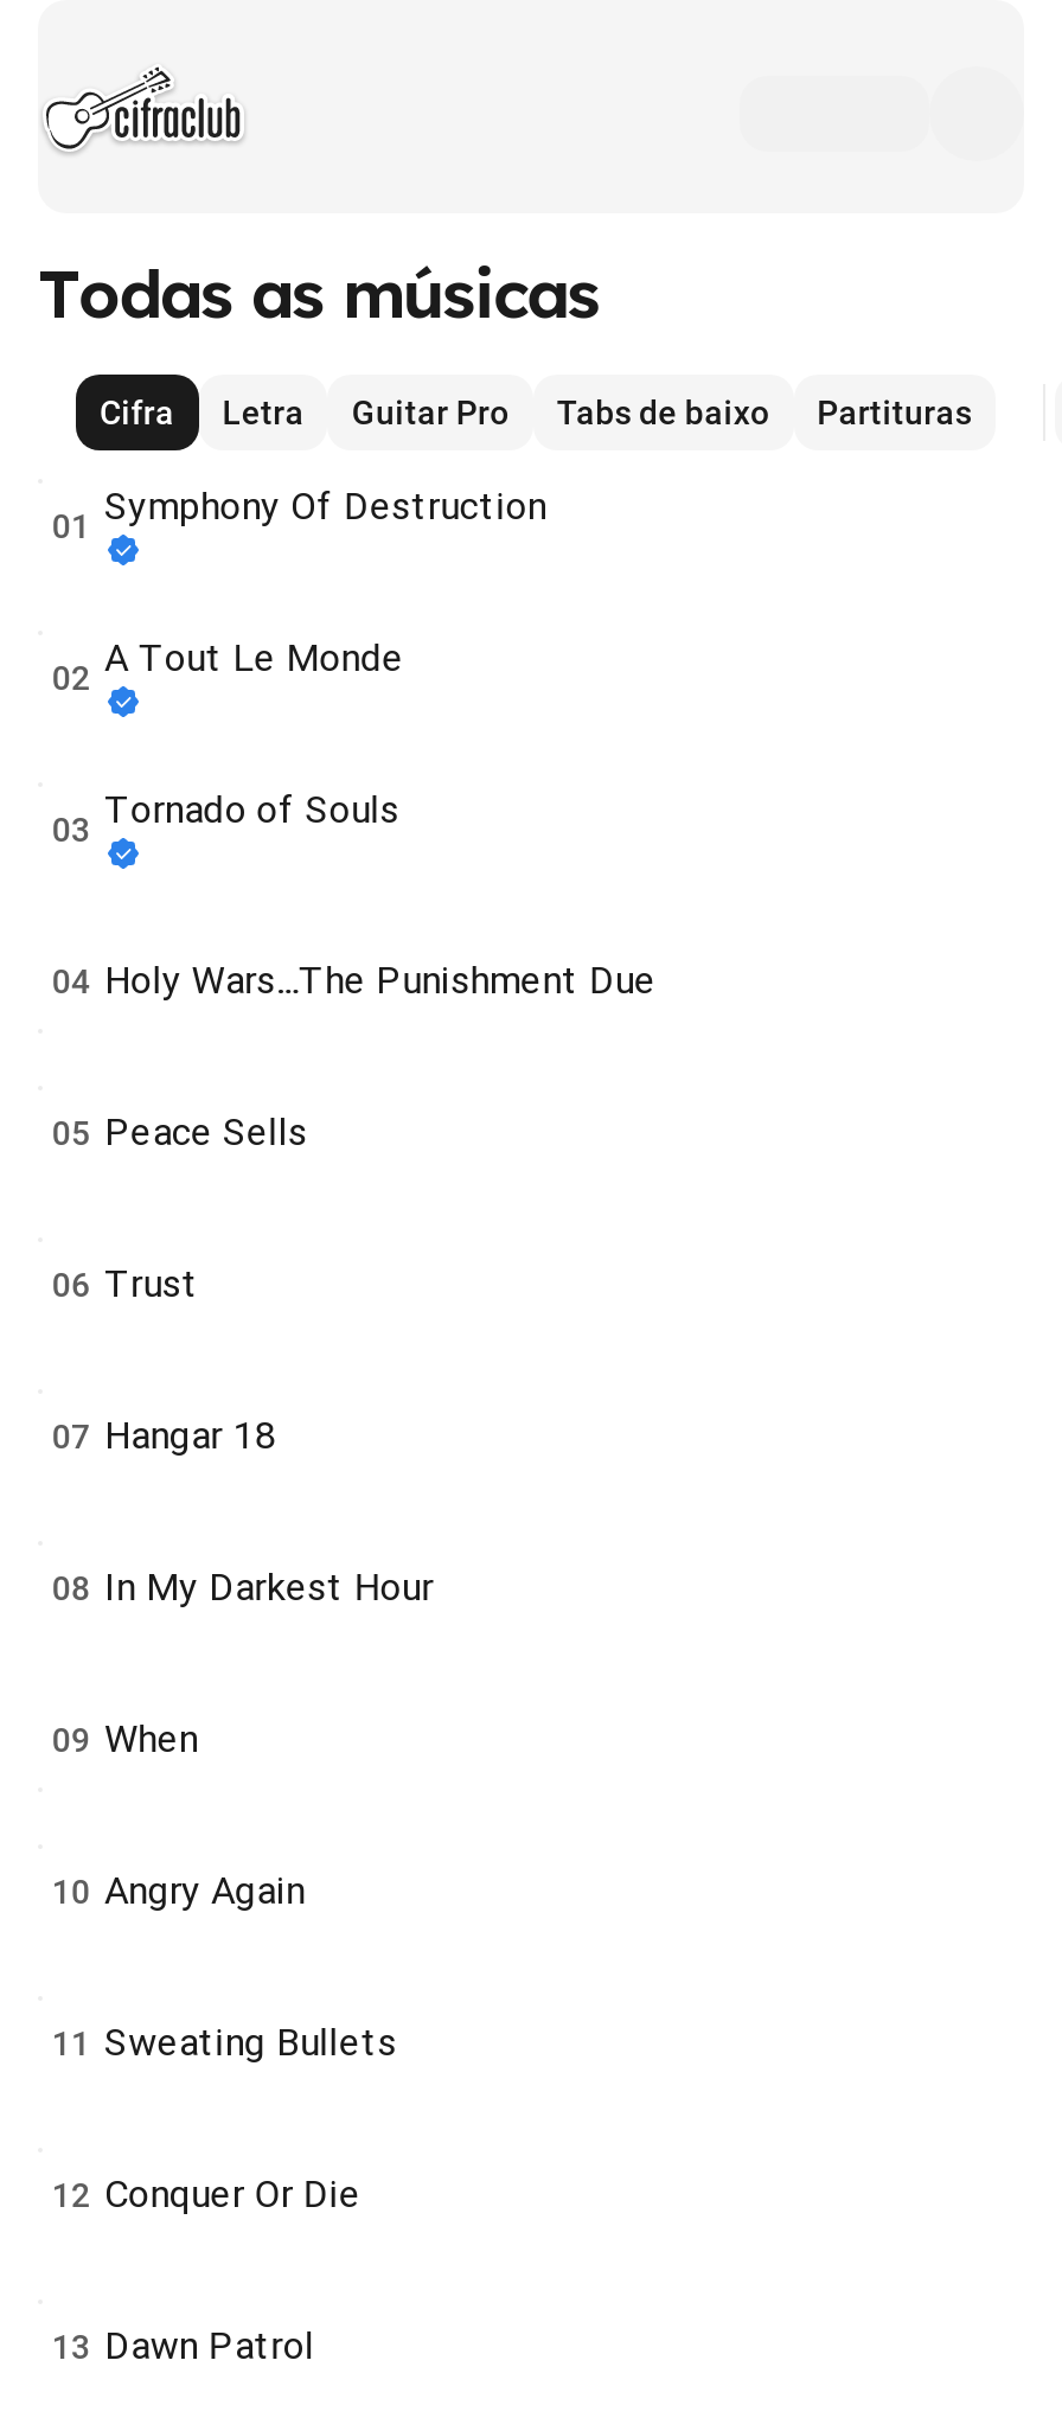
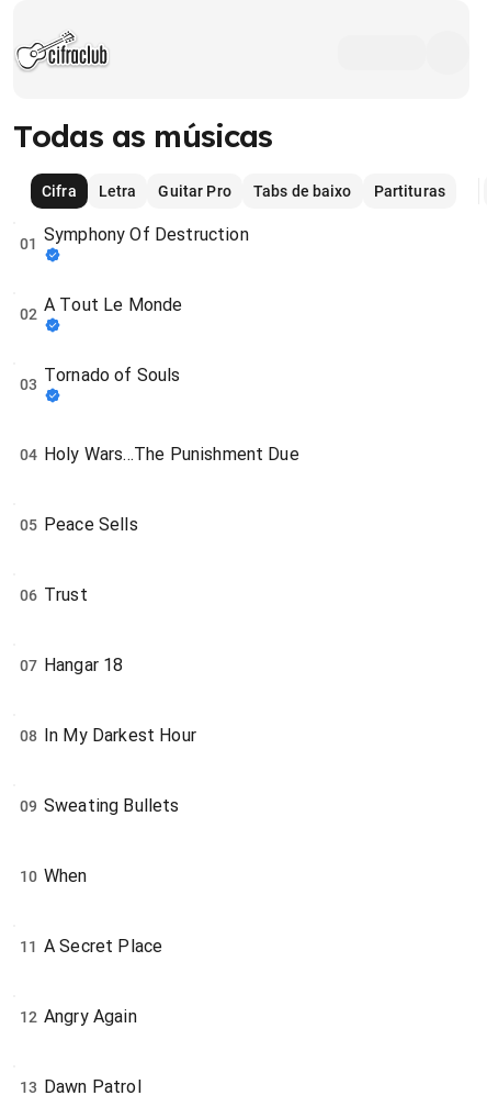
- 09 When
+ 09 Sweating Bullets

- 10 Angry Again
+ 10 When

- 11 Sweating Bullets
+ 11 A Secret Place

- 12 Conquer Or Die
+ 12 Angry Again
